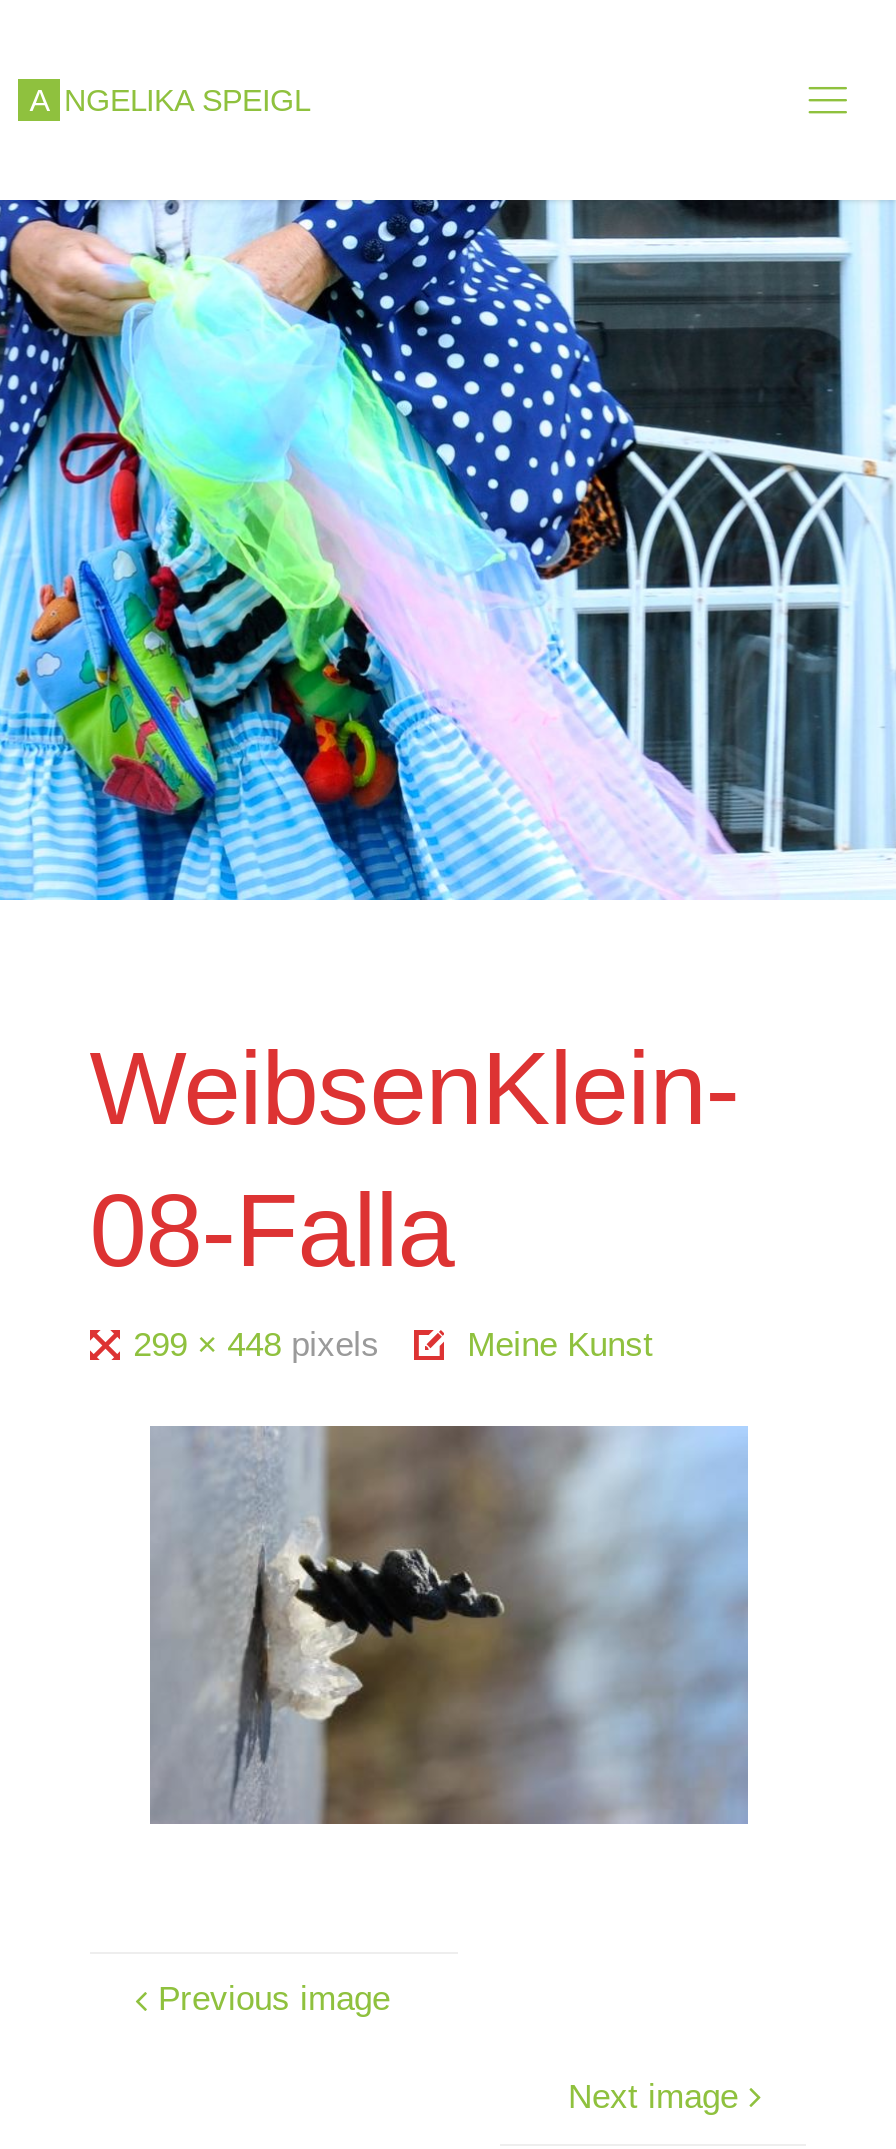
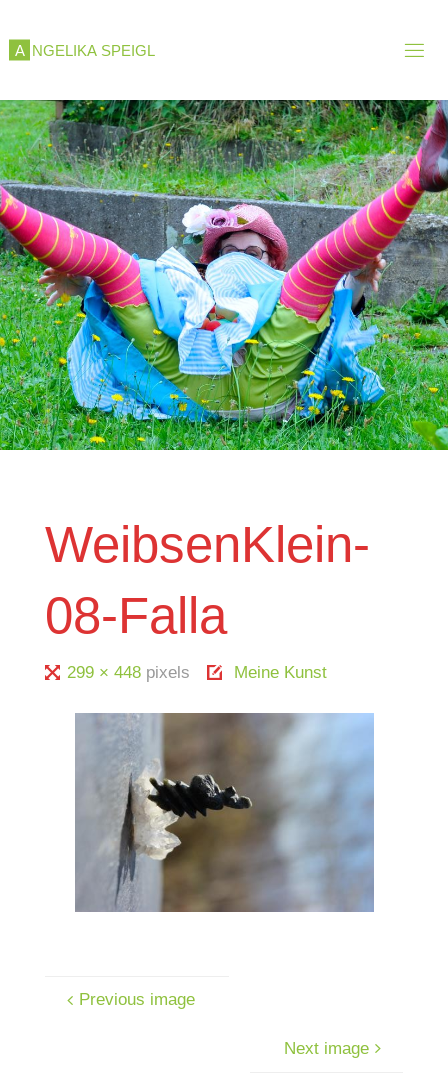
- [image]
+ [image]
